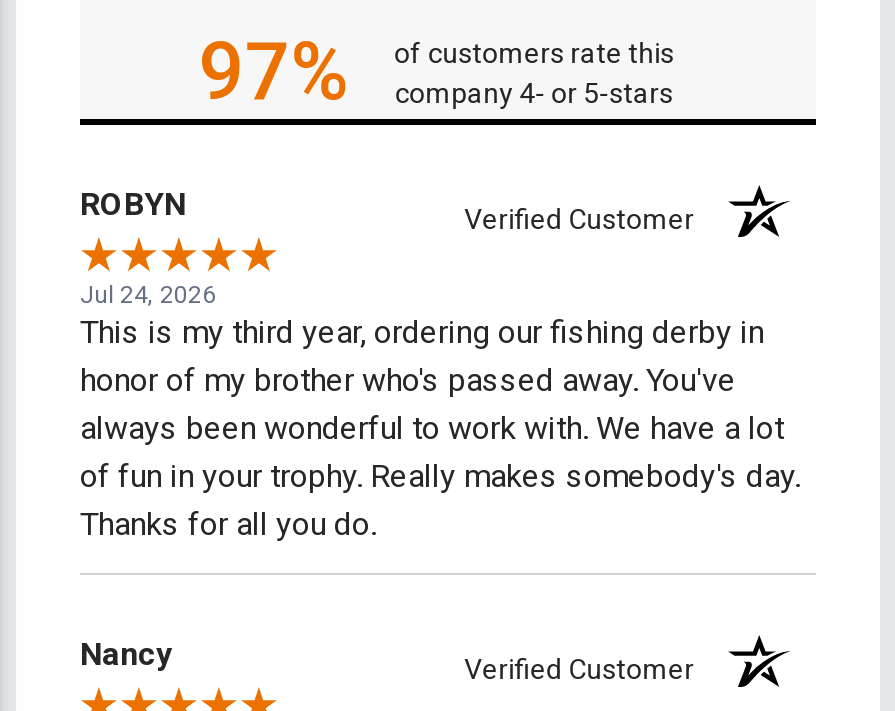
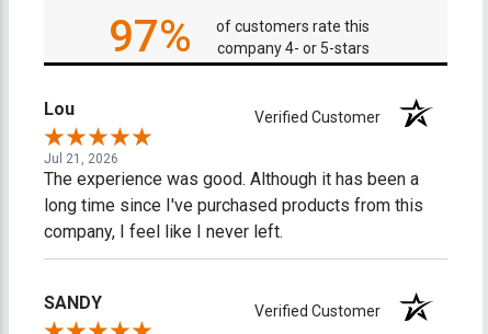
- ROBYN
+ Lou

- Jul 24, 2026
- This is my third year, ordering our fishing derby in
- honor of my brother who's passed away. You've
- always been wonderful to work with. We have a lot
- of fun in your trophy. Really makes somebody's day.
- Thanks for all you do.
+ Jul 21, 2026
+ The experience was good. Although it has been a
+ long time since I've purchased products from this
+ company, I feel like I never left.

- Nancy
+ SANDY
